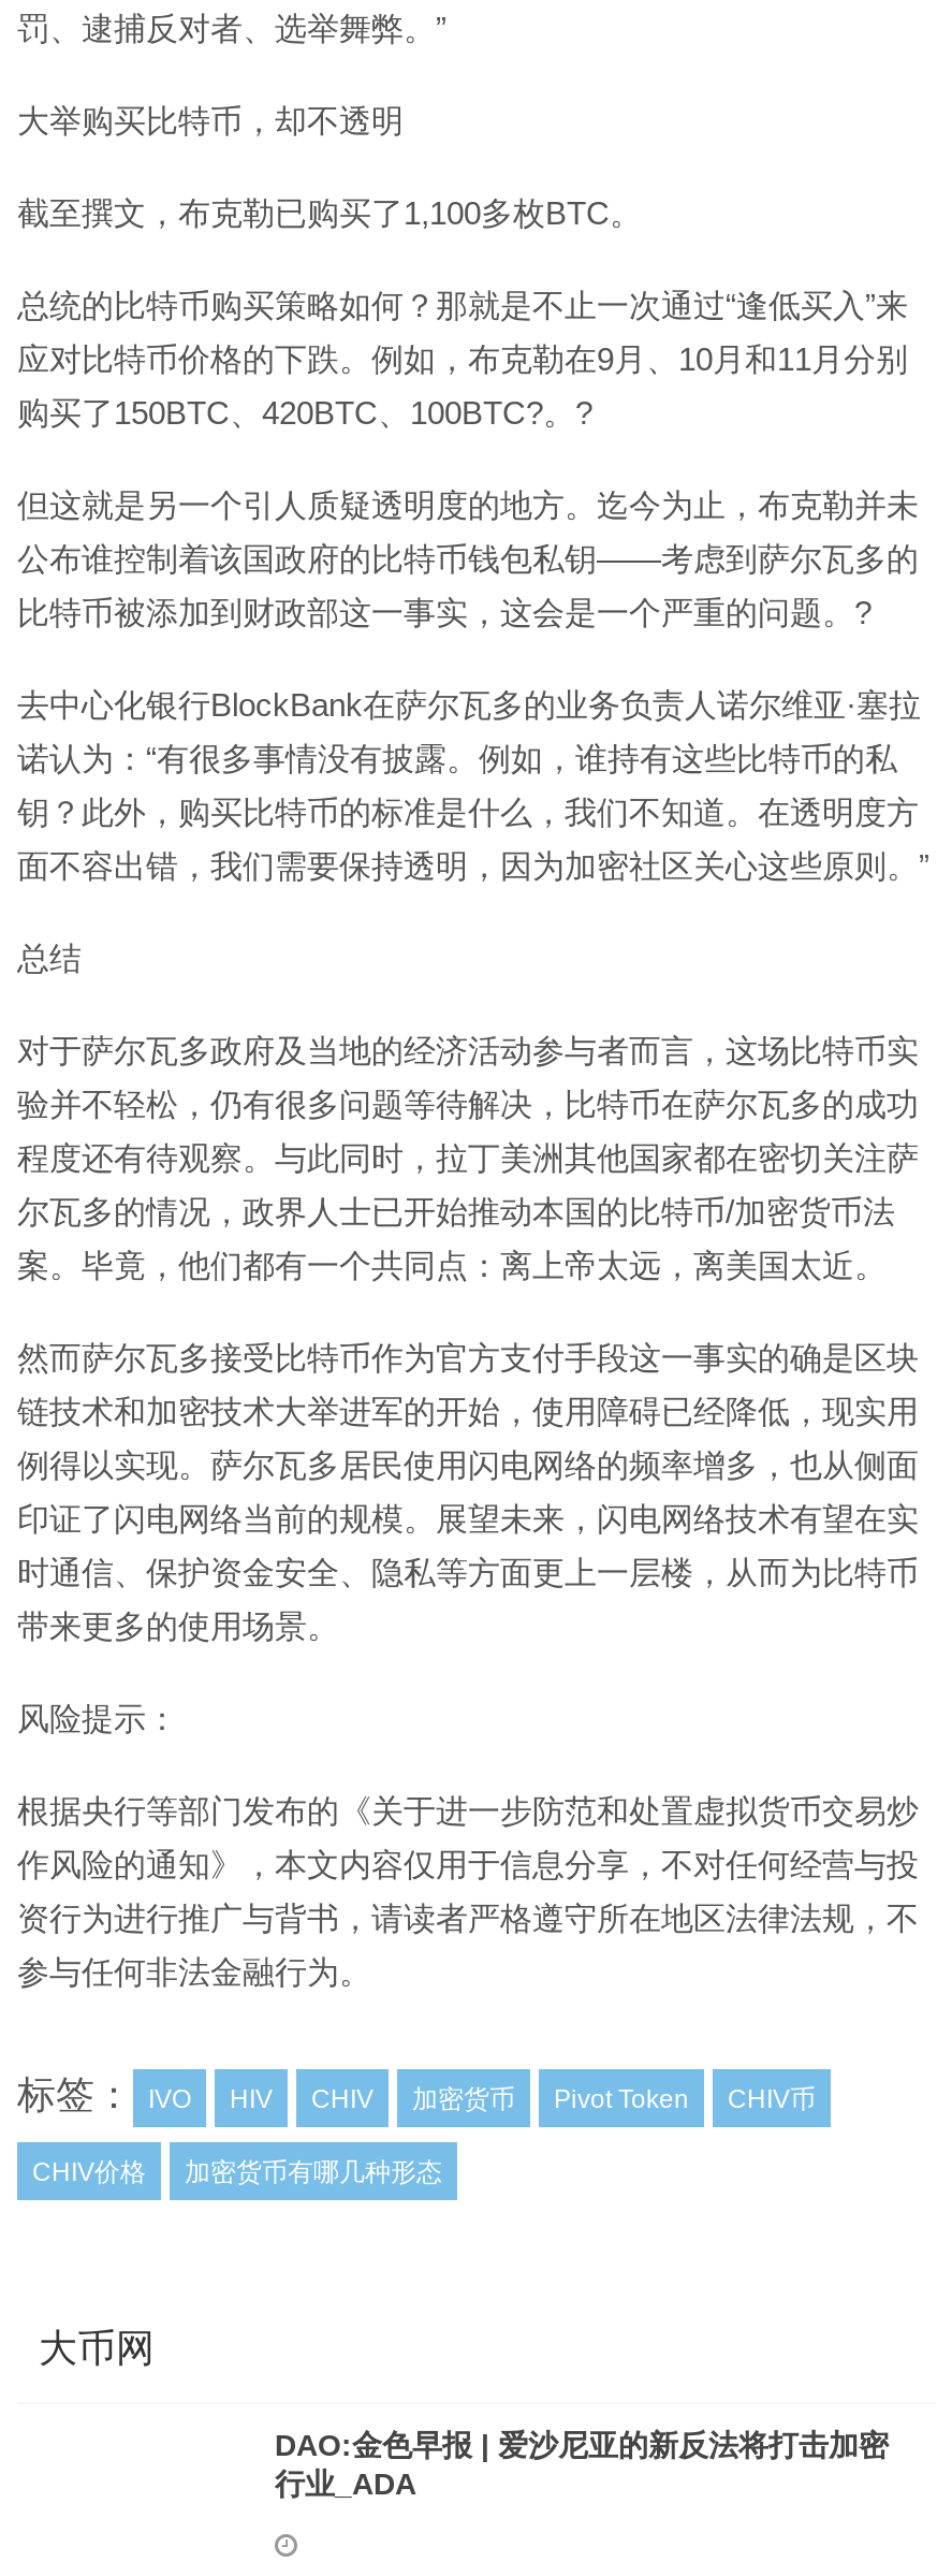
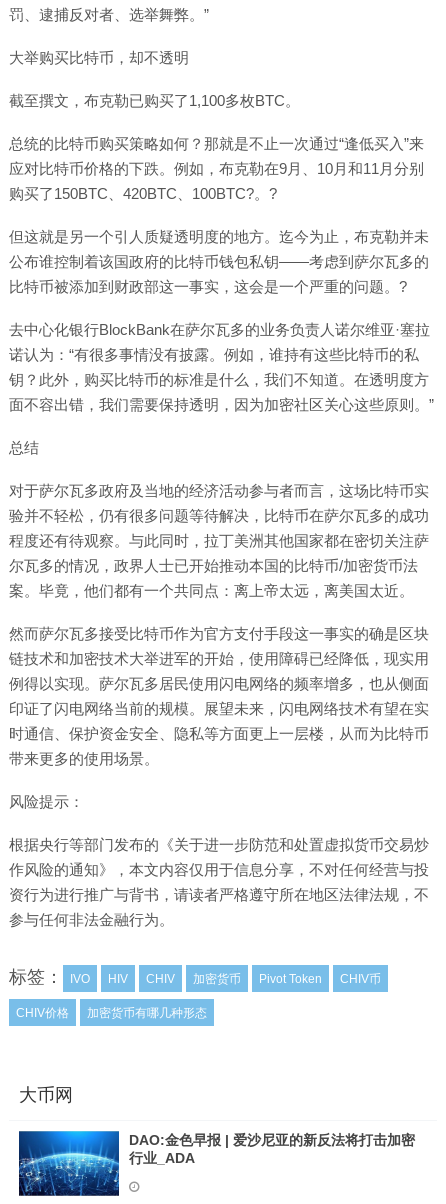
+ [image]
